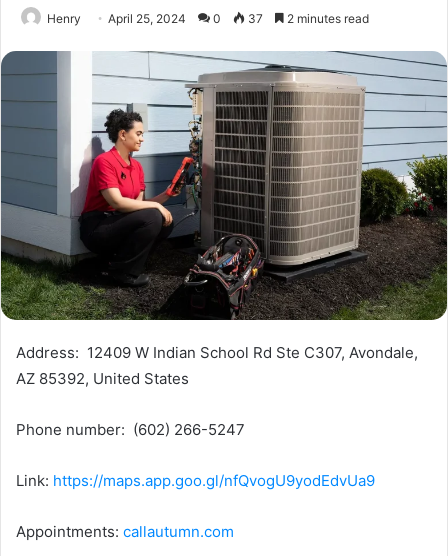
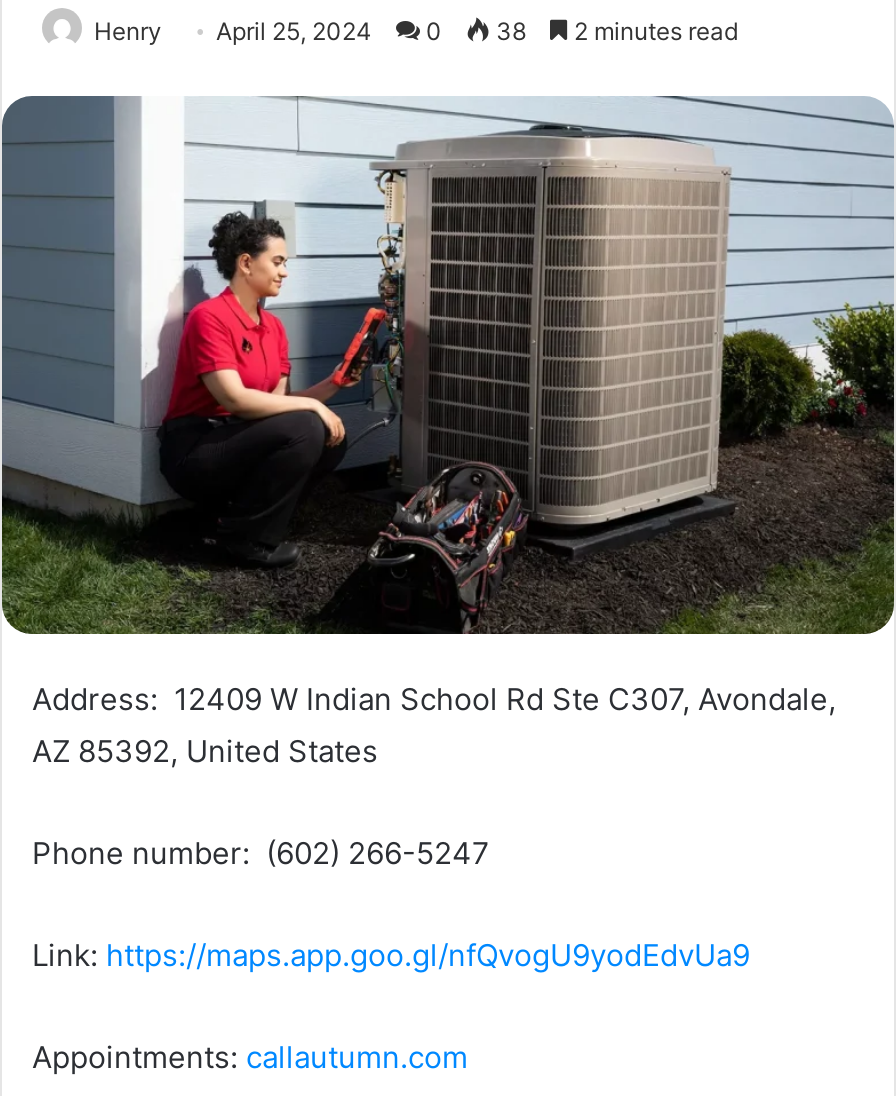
- Henry April 25, 2024 0 37 2 minutes read
+ Henry April 25, 2024 0 38 2 minutes read
